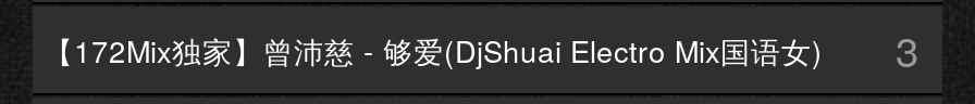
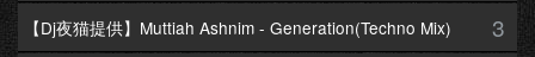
- 【172Mix独家】曾沛慈 - 够爱(DjShuai Electro Mix国语女)
+ 【Dj夜猫提供】Muttiah Ashnim - Generation(Techno Mix)
